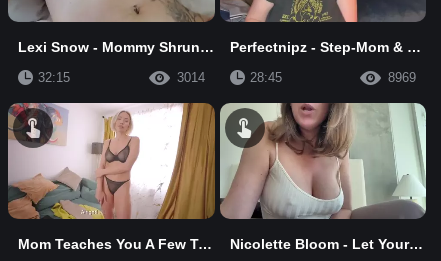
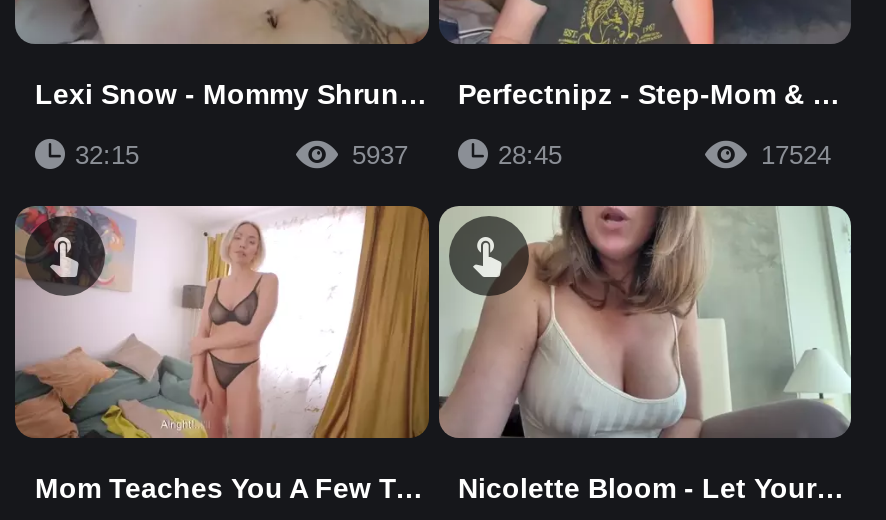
- 3014
+ 5937

- 8969
+ 17524
